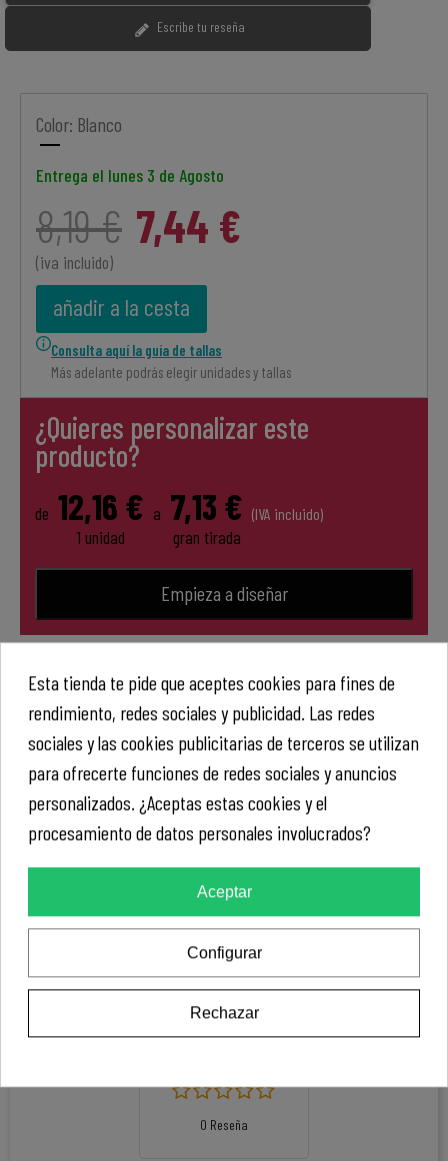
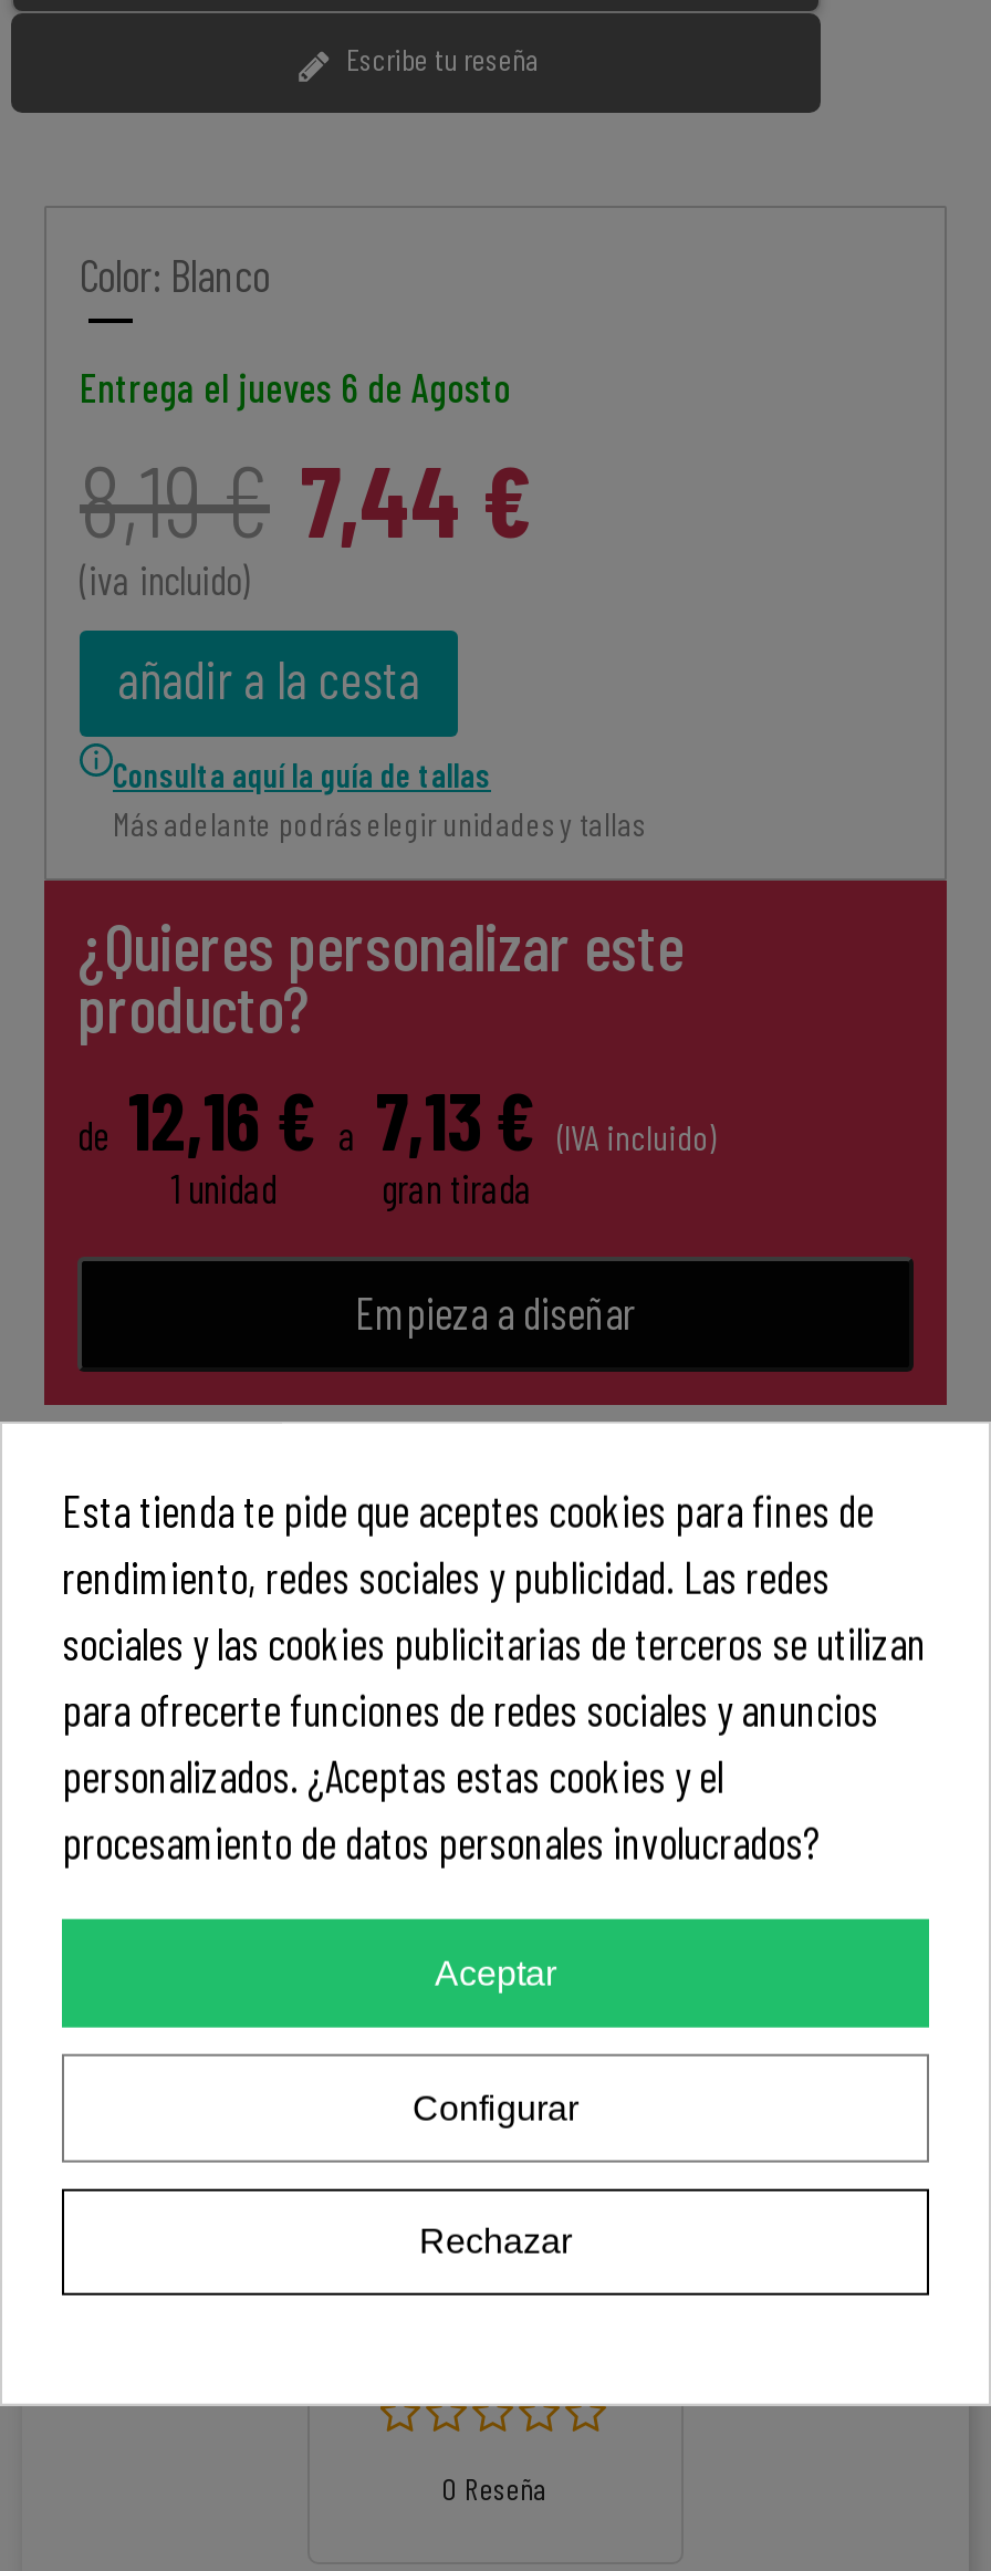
- Entrega el lunes 3 de Agosto
+ Entrega el jueves 6 de Agosto
